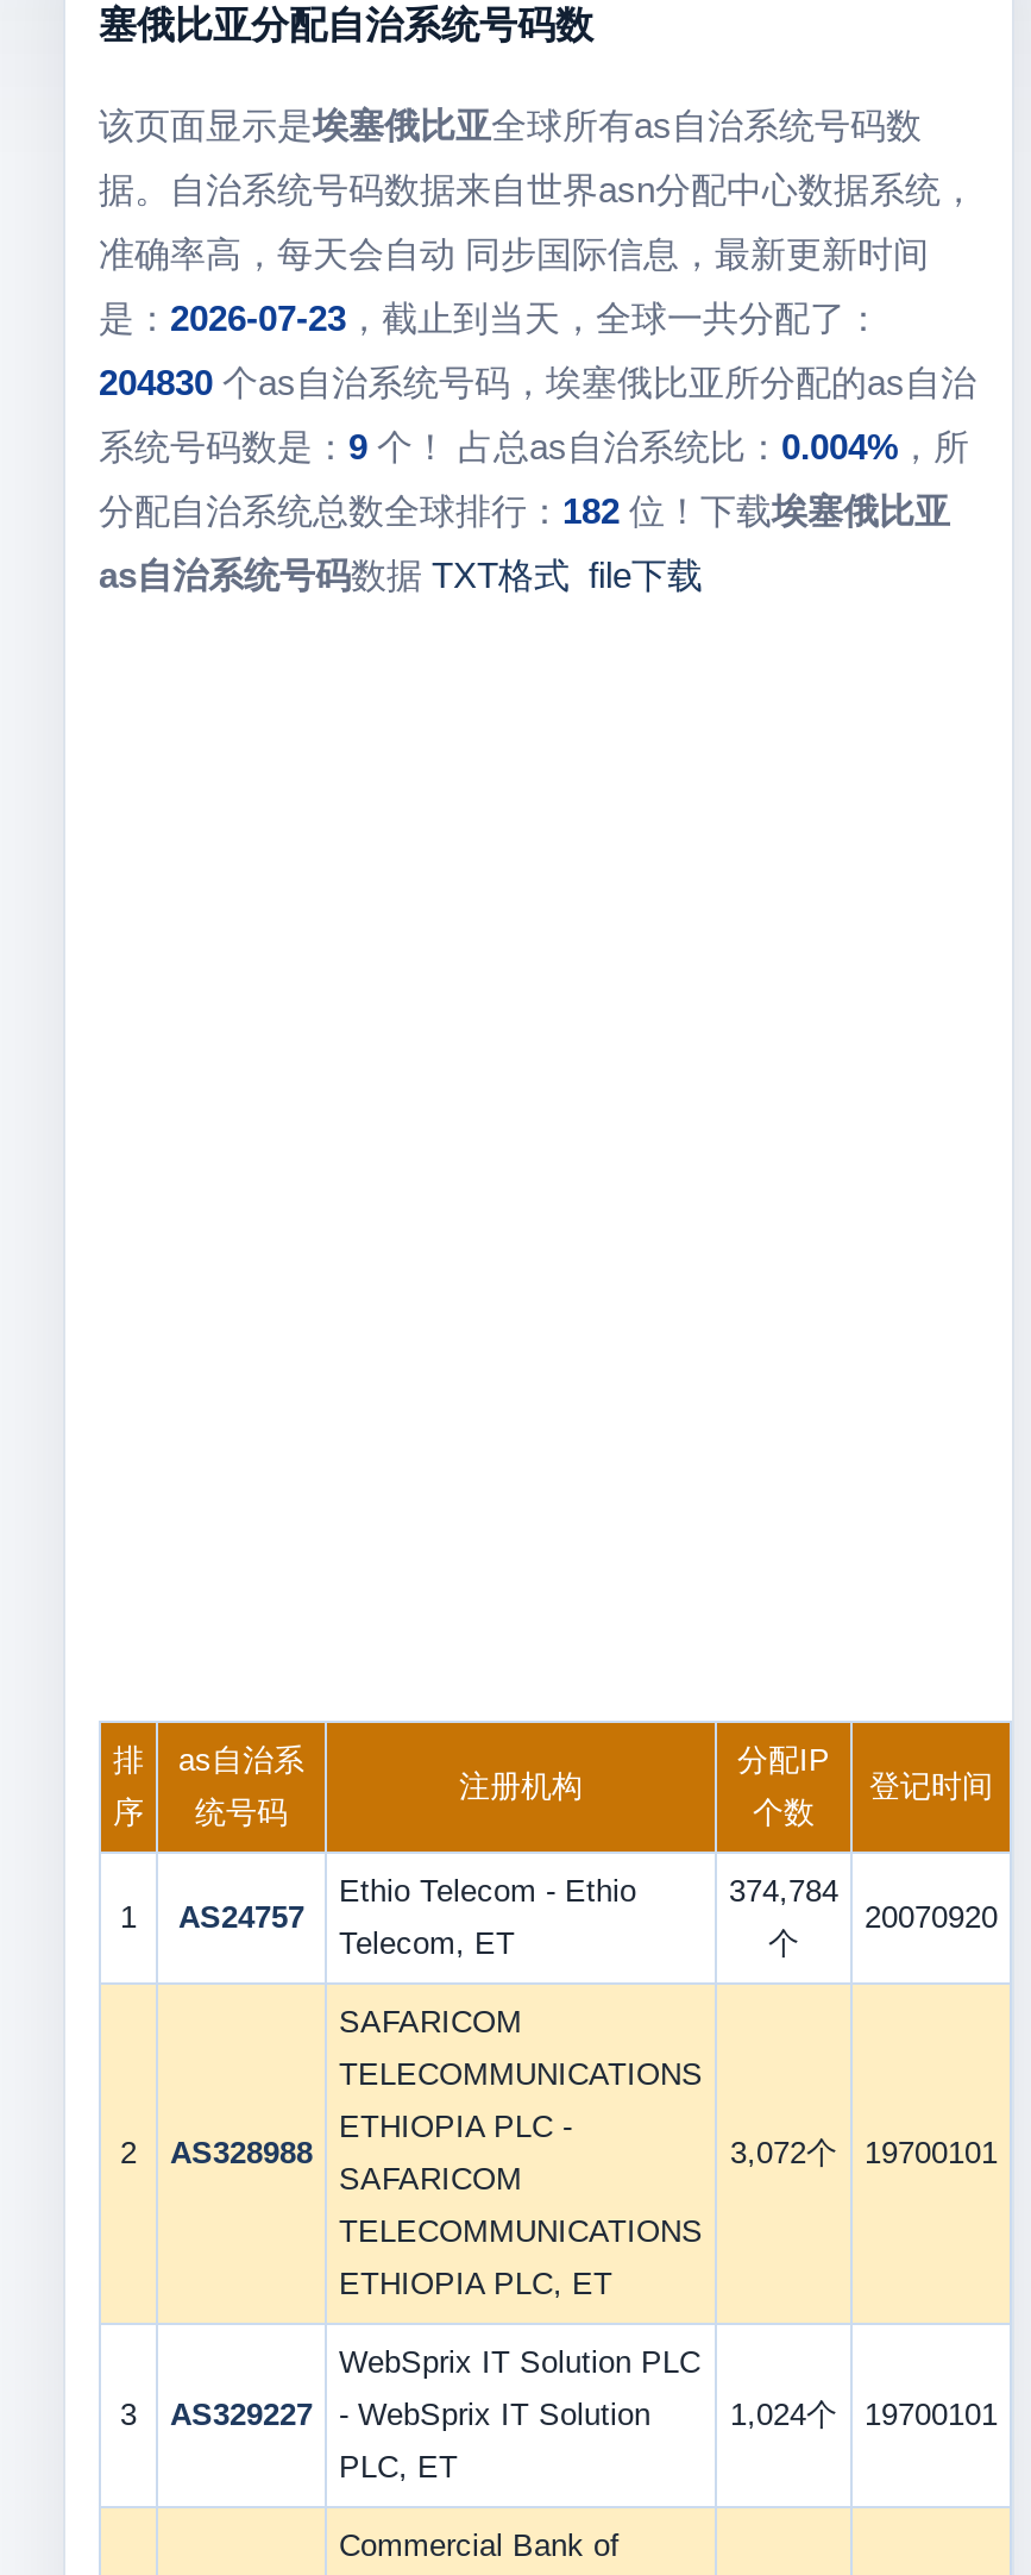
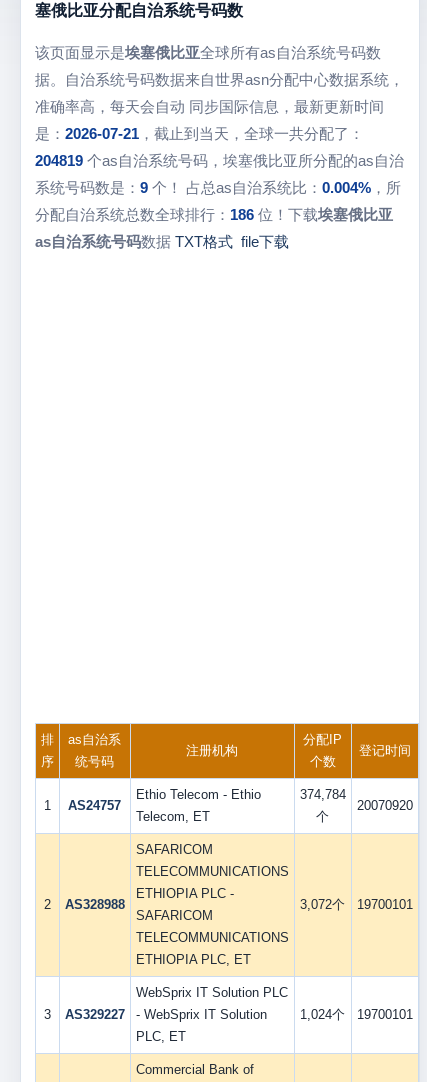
- 是：2026-07-23，截止到当天，全球一共分配了：
+ 是：2026-07-21，截止到当天，全球一共分配了：

- 204830个as自治系统号码，埃塞俄比亚所分配的as自治
+ 204819个as自治系统号码，埃塞俄比亚所分配的as自治

- 分配自治系统总数全球排行：182位！下载埃塞俄比亚
+ 分配自治系统总数全球排行：186位！下载埃塞俄比亚
